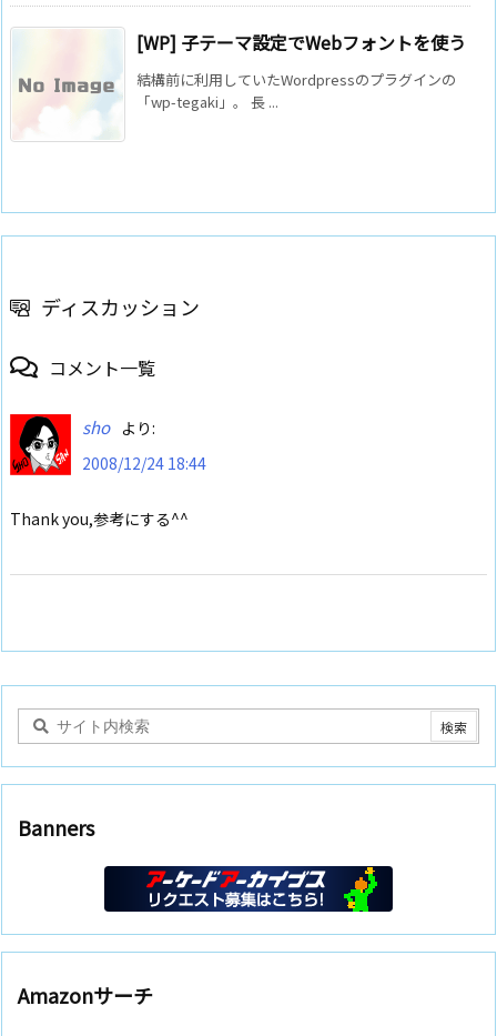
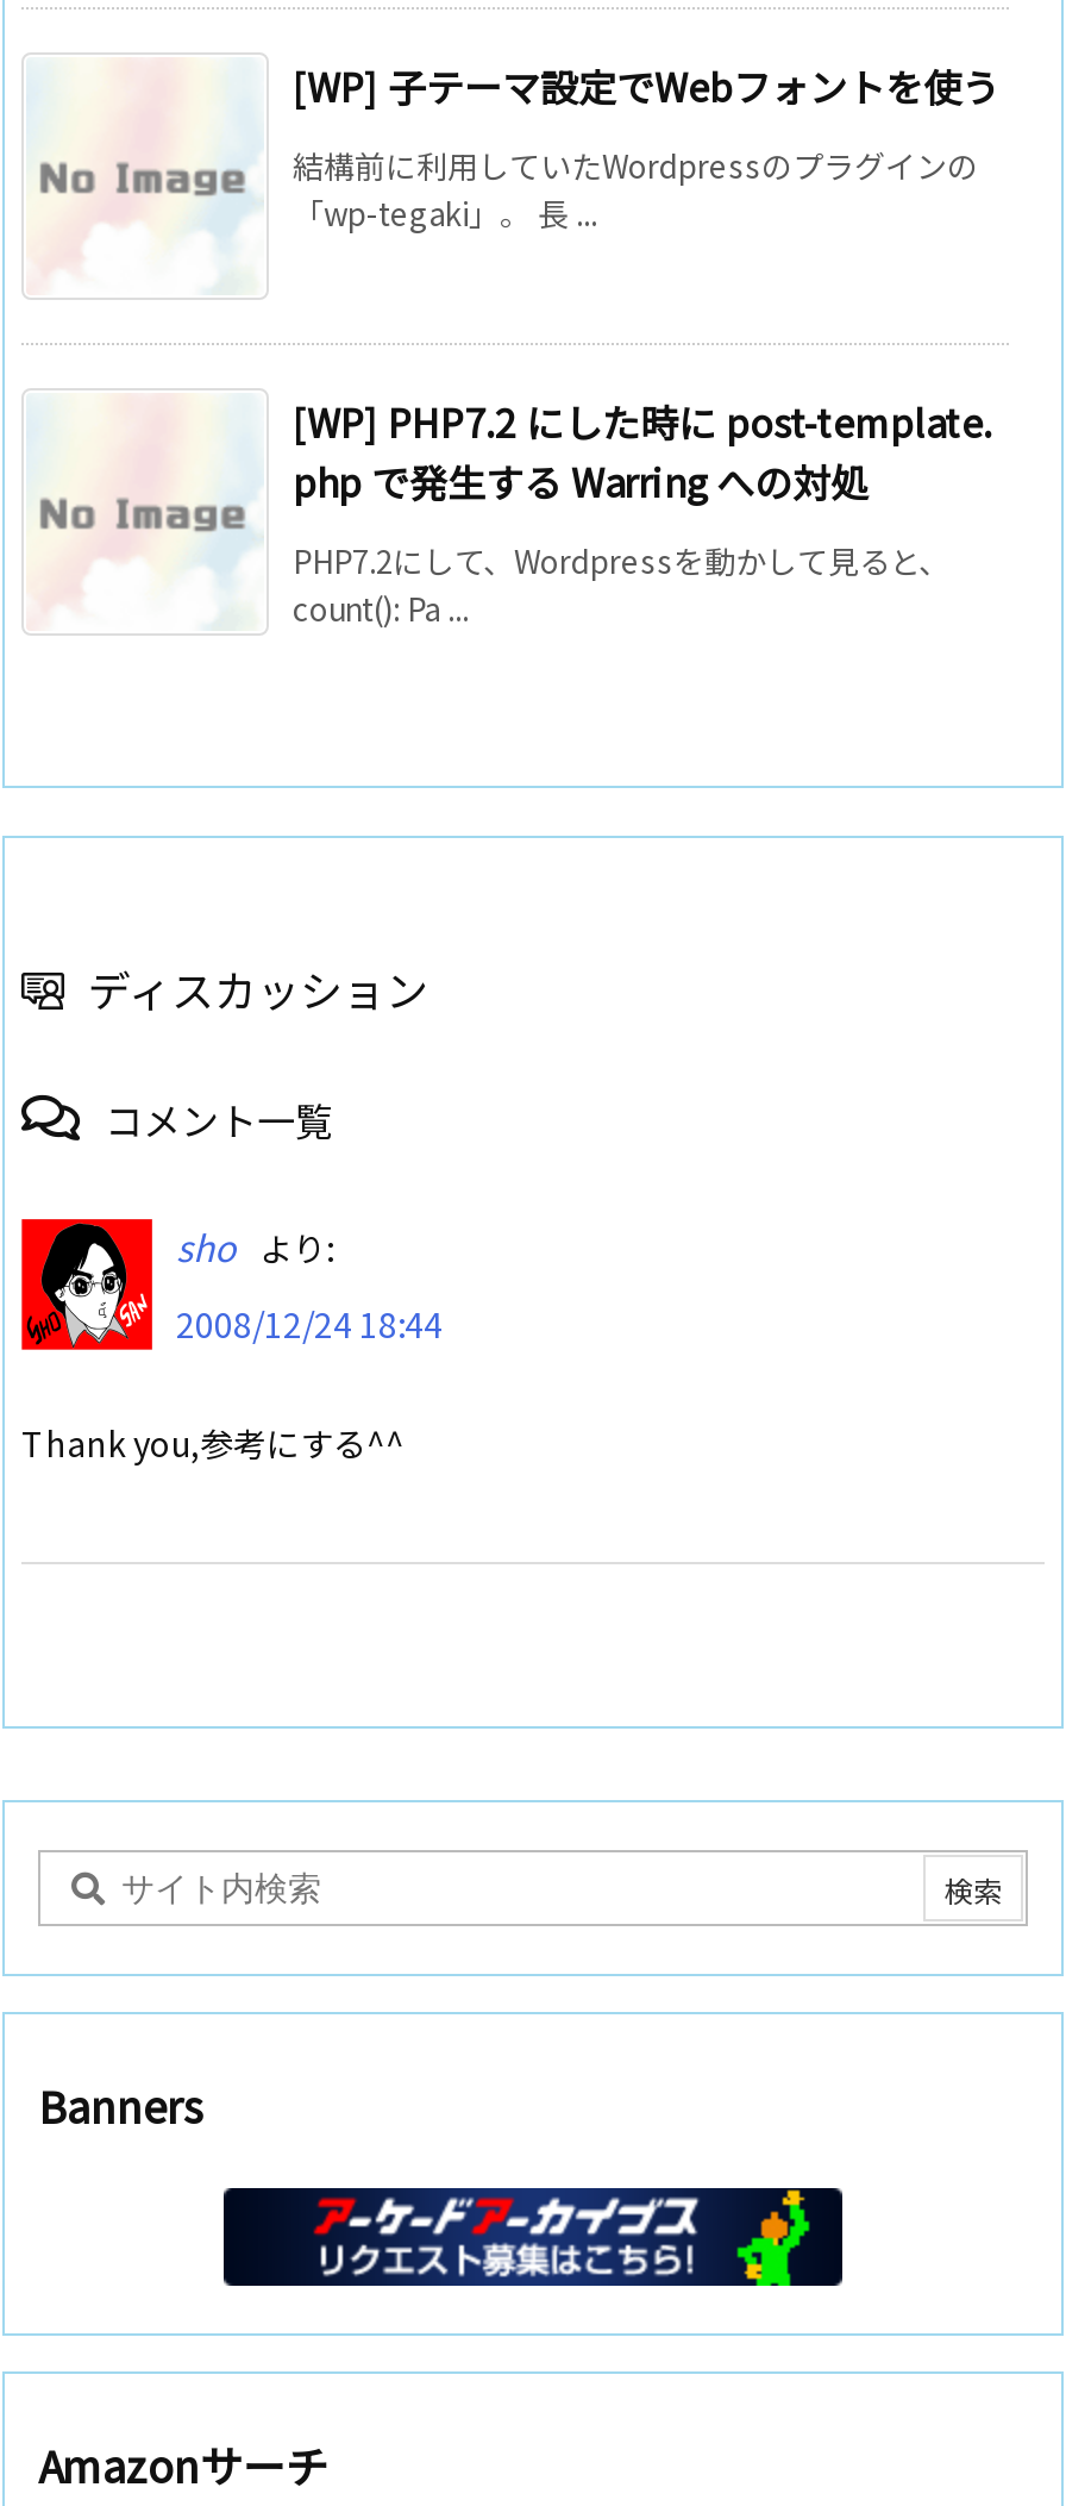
+ [WP] PHP7.2 にした時に post-template.
+ php で発生する Warring への対処
+ PHP7.2にして、Wordpressを動かして見ると、
+ count(): Pa ...
